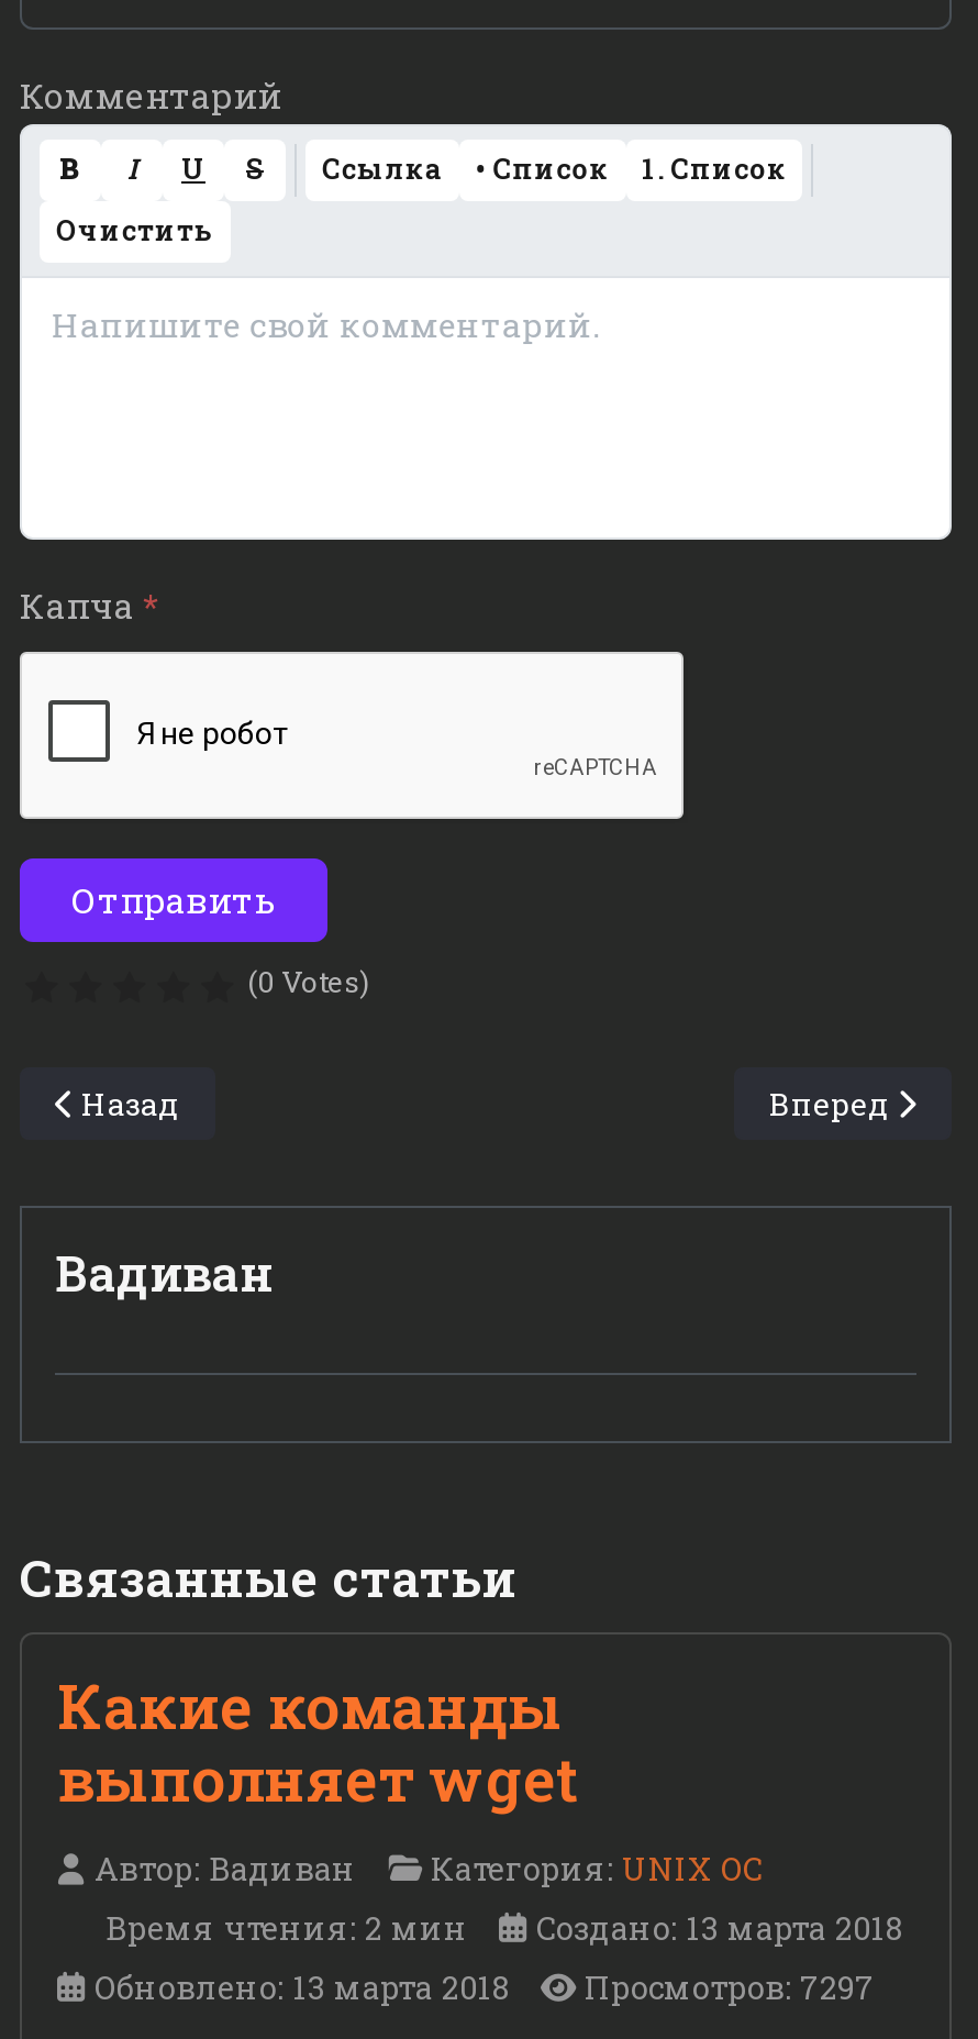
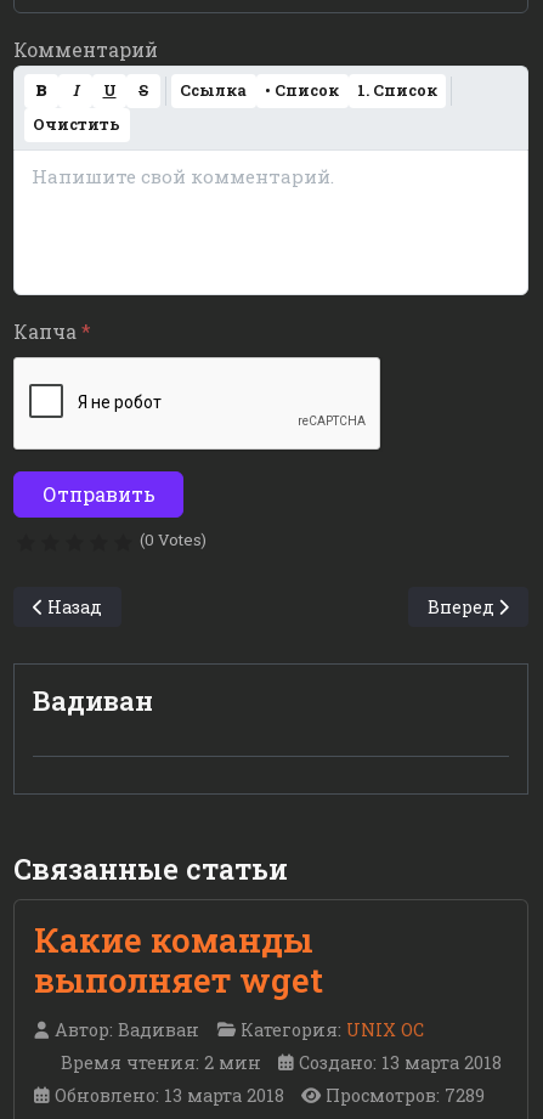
- Обновлено: 13 марта 2018 Просмотров: 7297
+ Обновлено: 13 марта 2018 Просмотров: 7289
